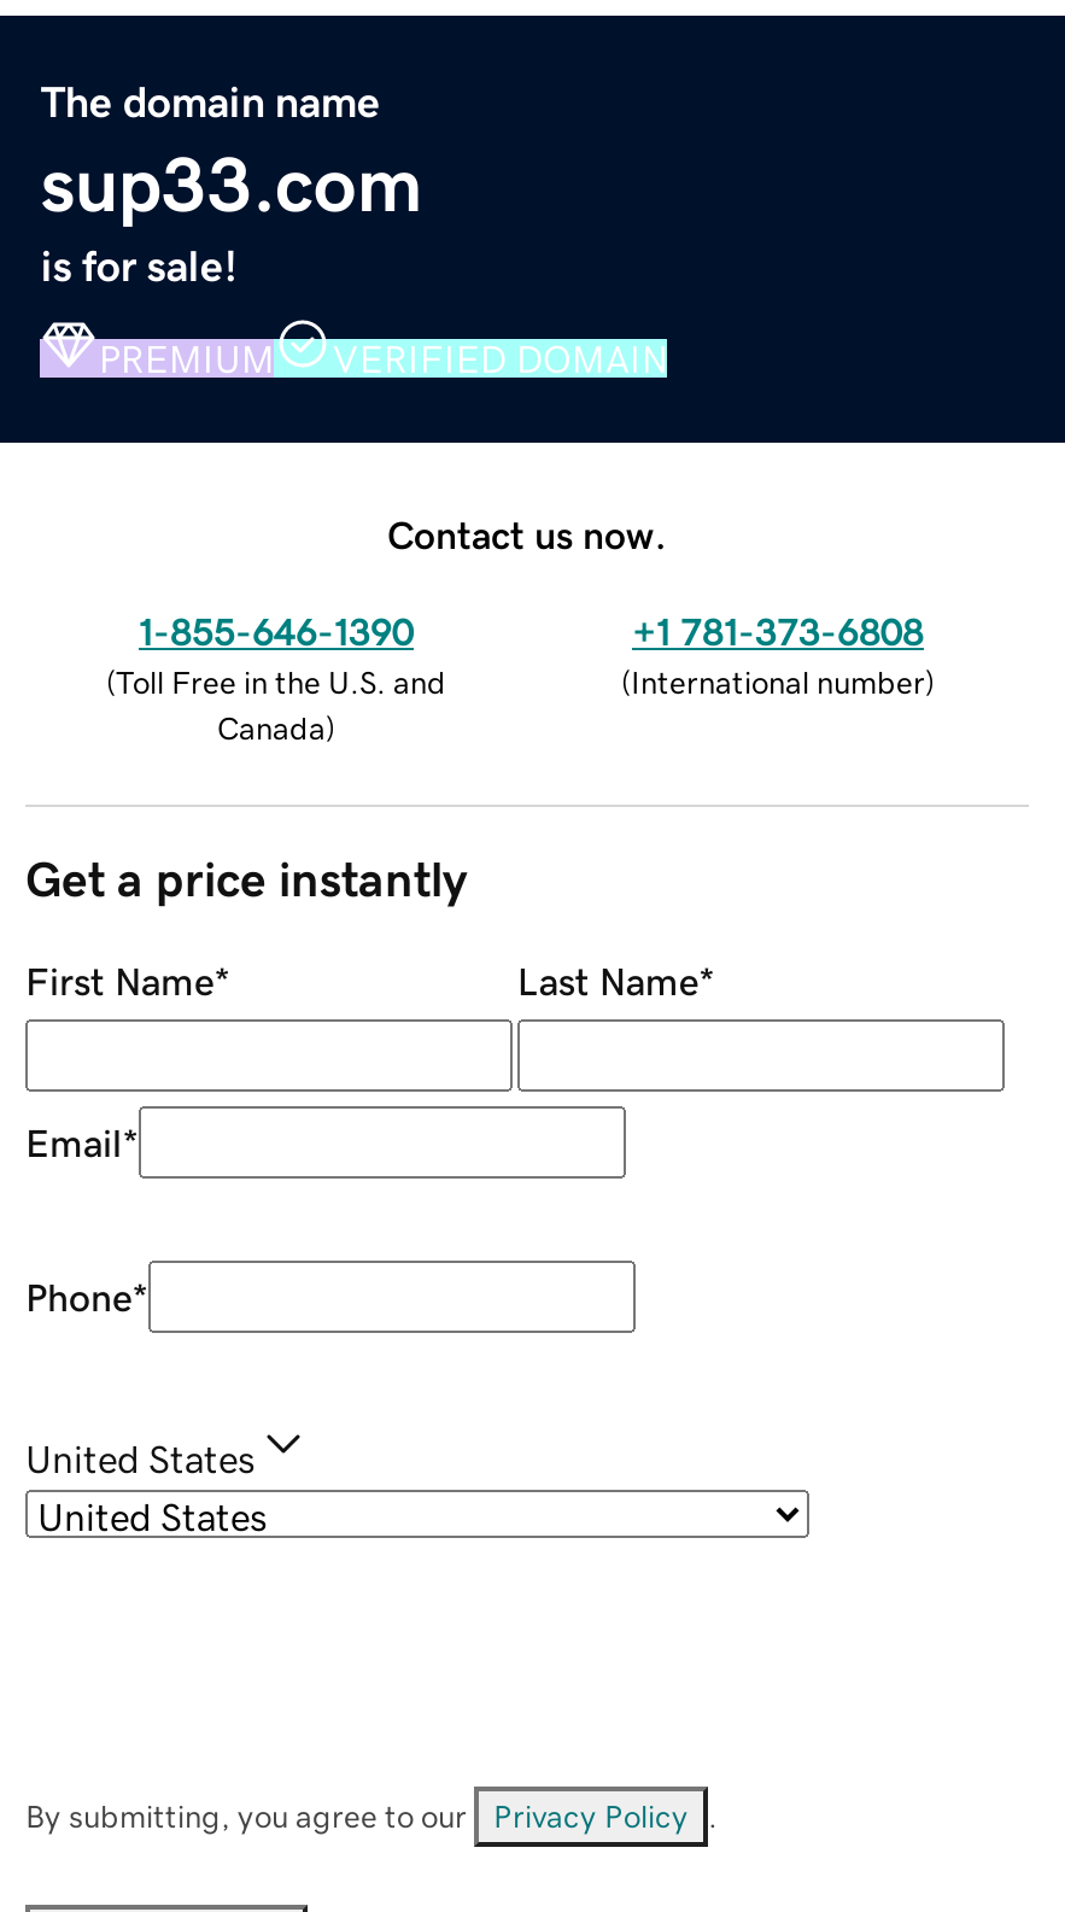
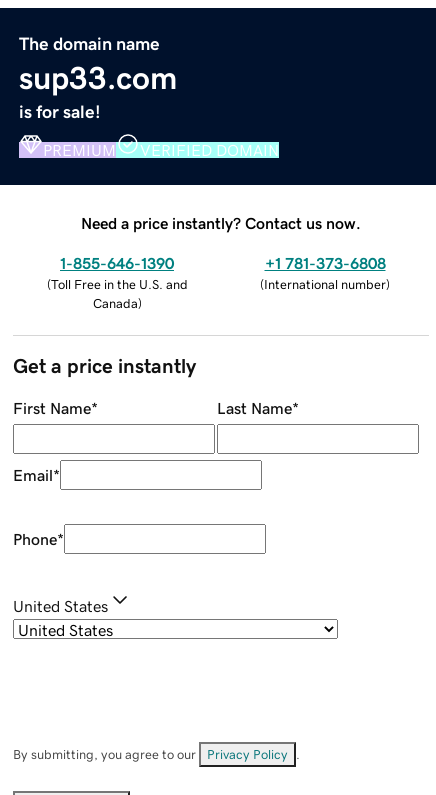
- Contact us now.
+ Need a price instantly? Contact us now.
